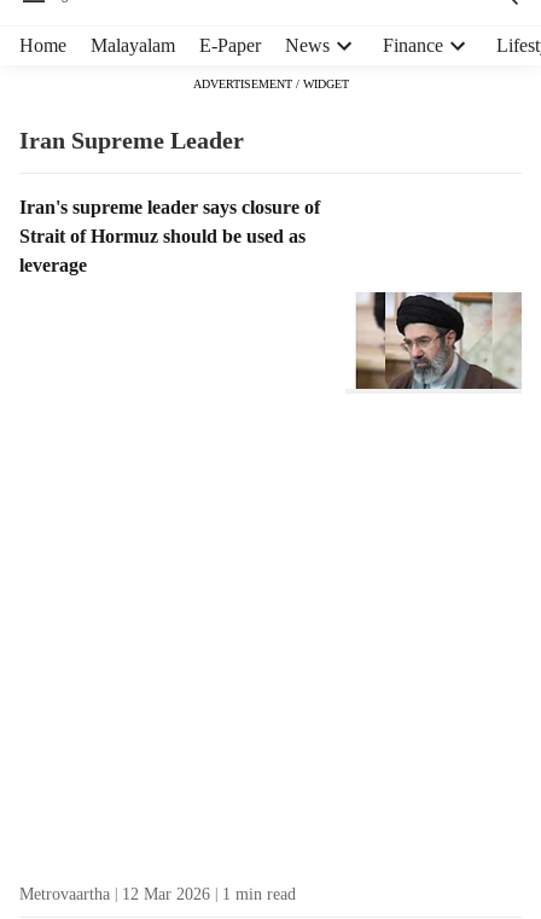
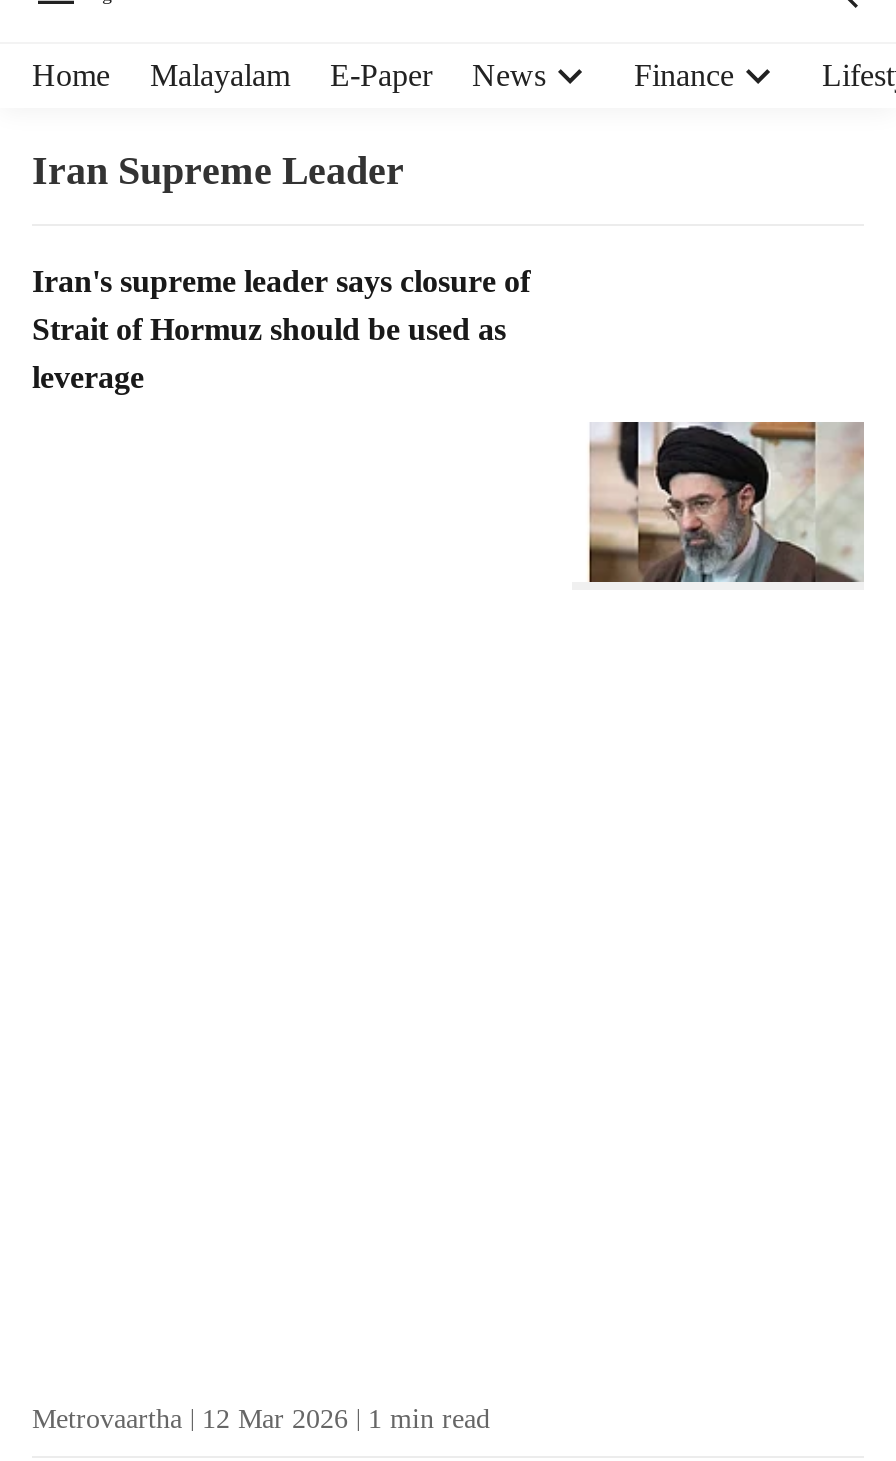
- ADVERTISEMENT / WIDGET
